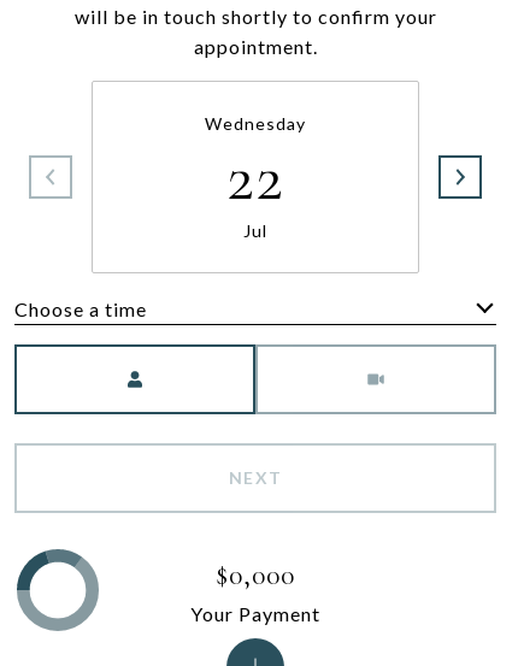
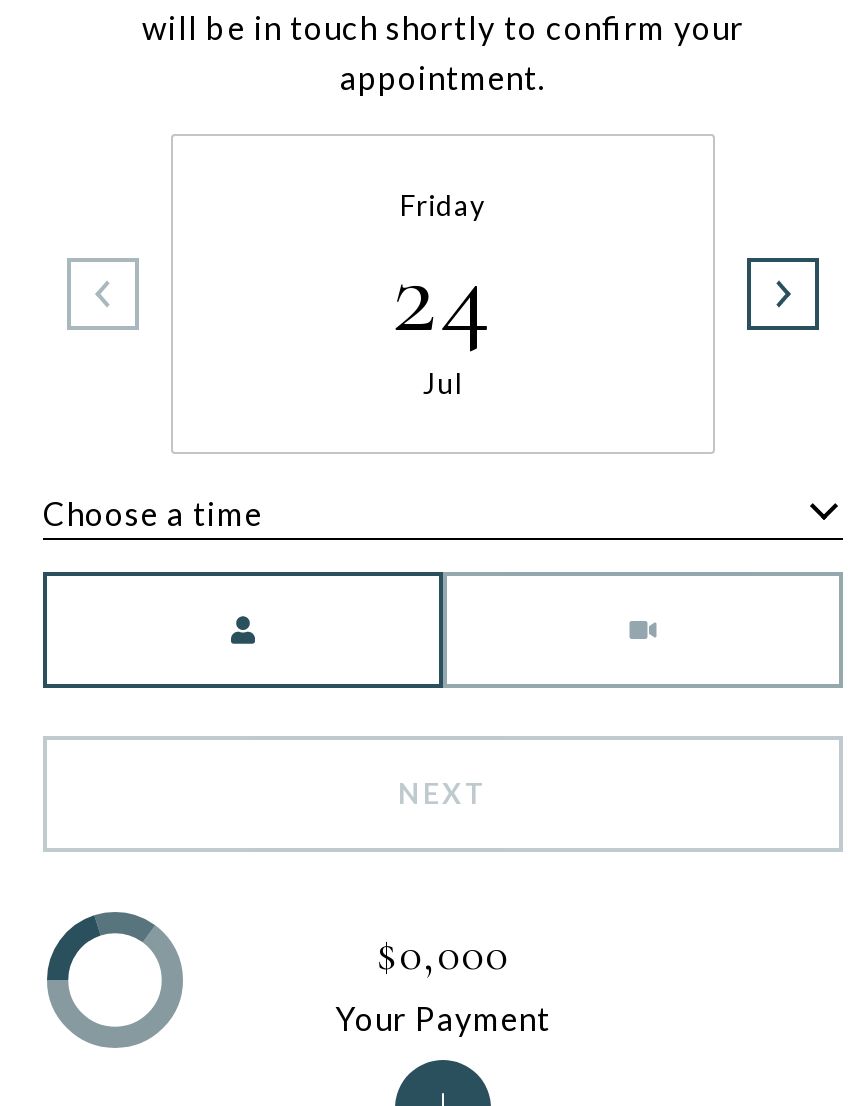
- Wednesday
- 22
+ Friday
+ 24
